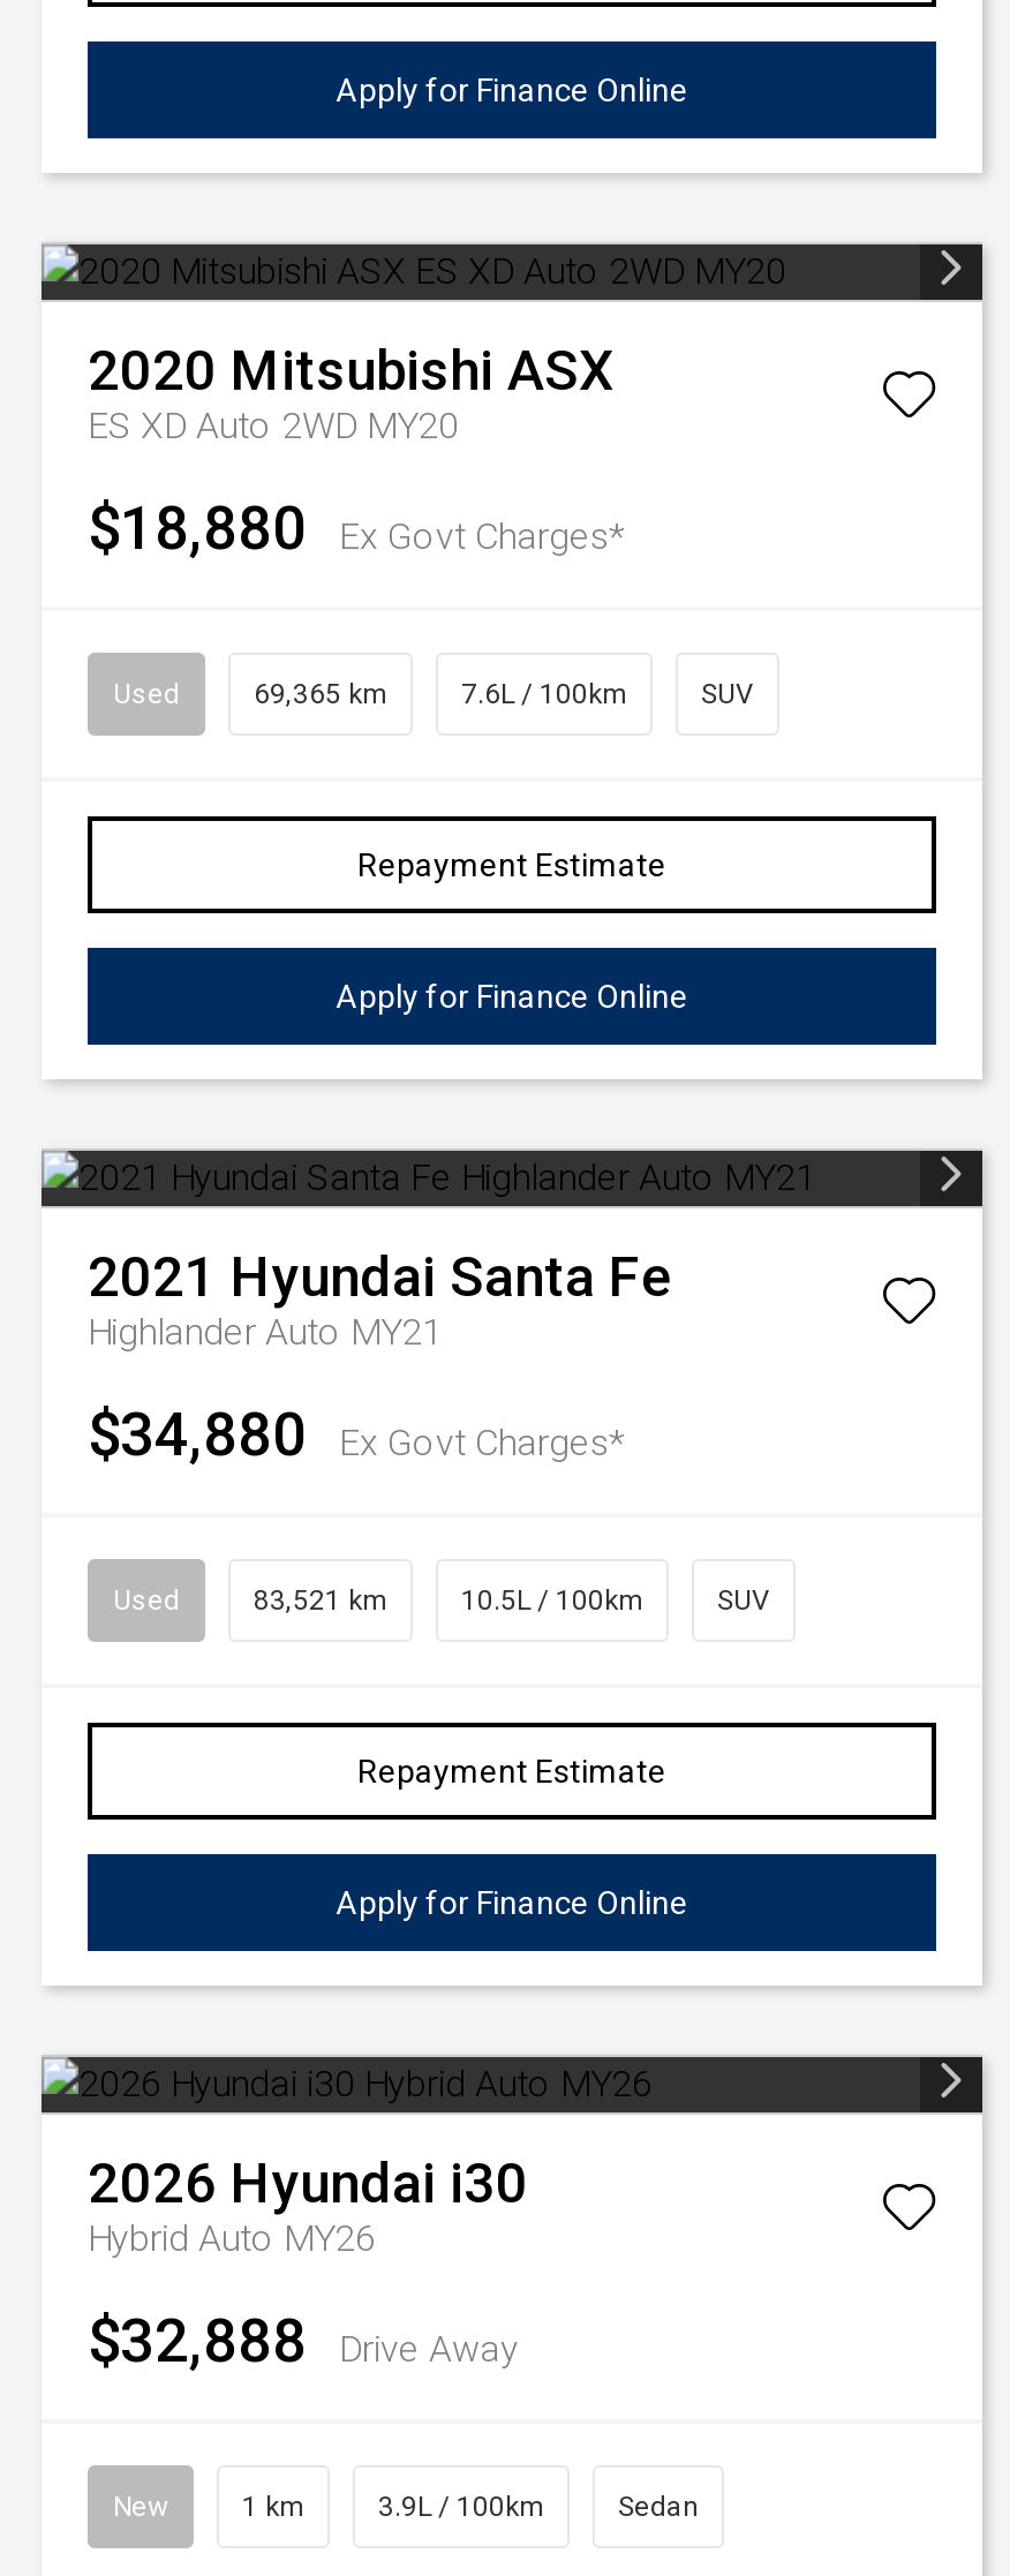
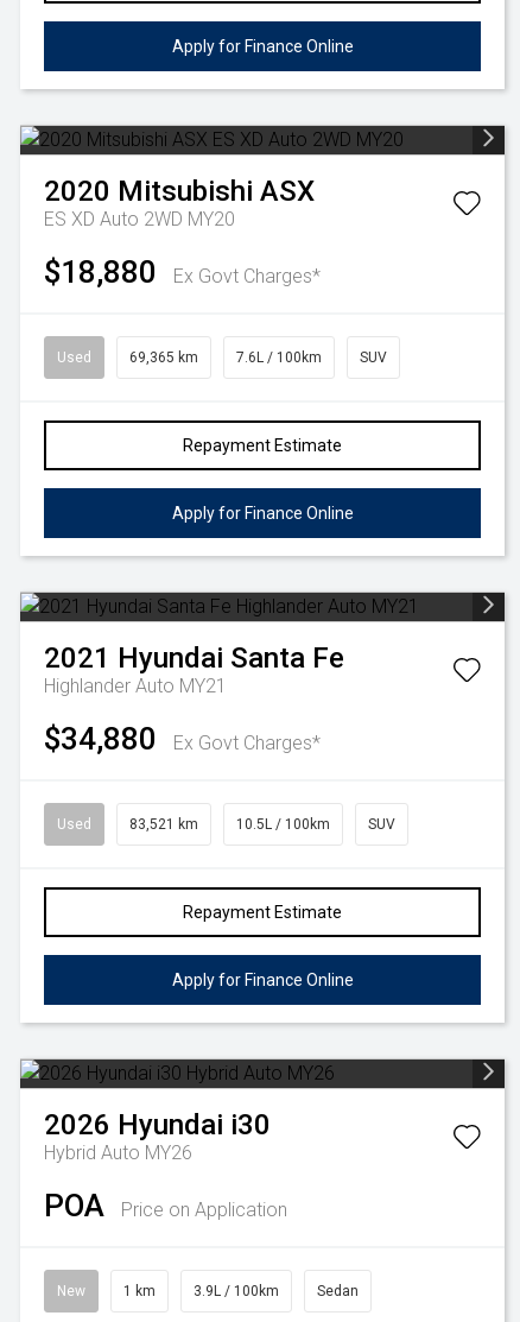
- $32,888
- Drive Away
+ POA
+ Price on Application
